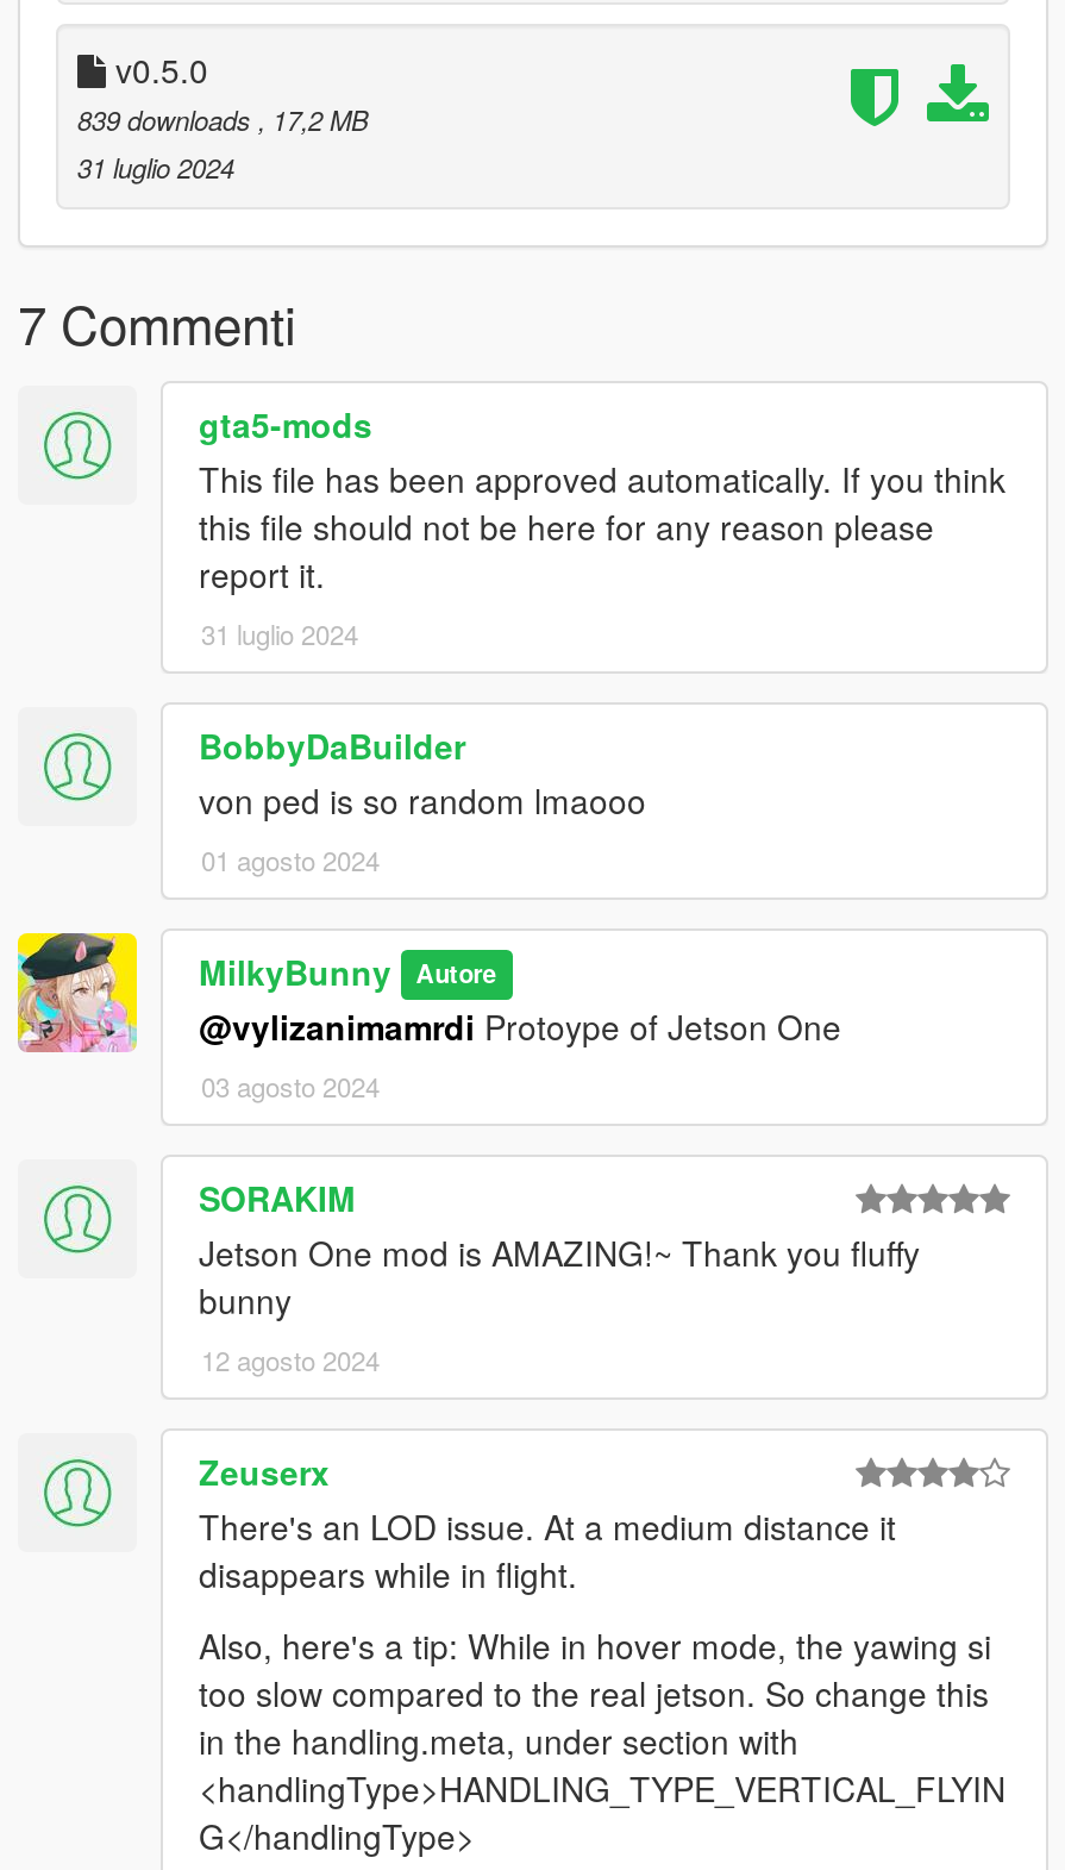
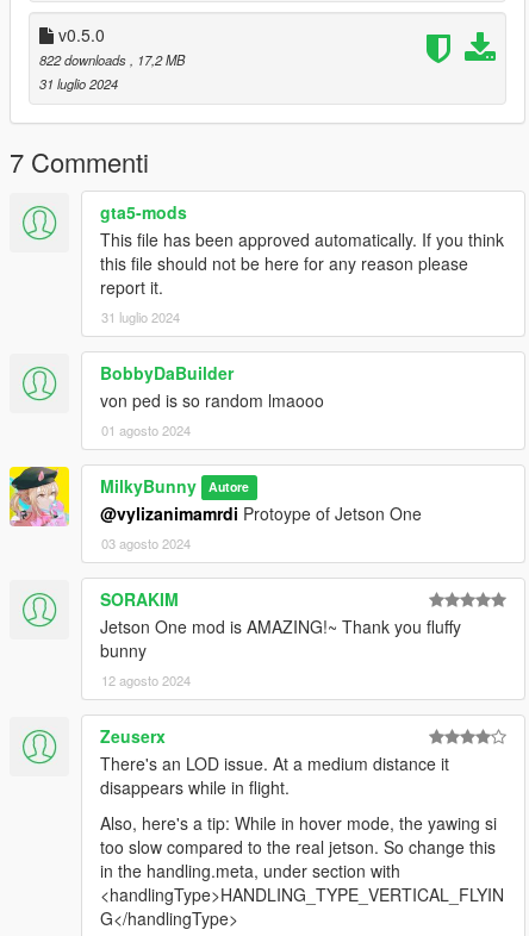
- 839 downloads, 17,2 MB
+ 822 downloads, 17,2 MB
